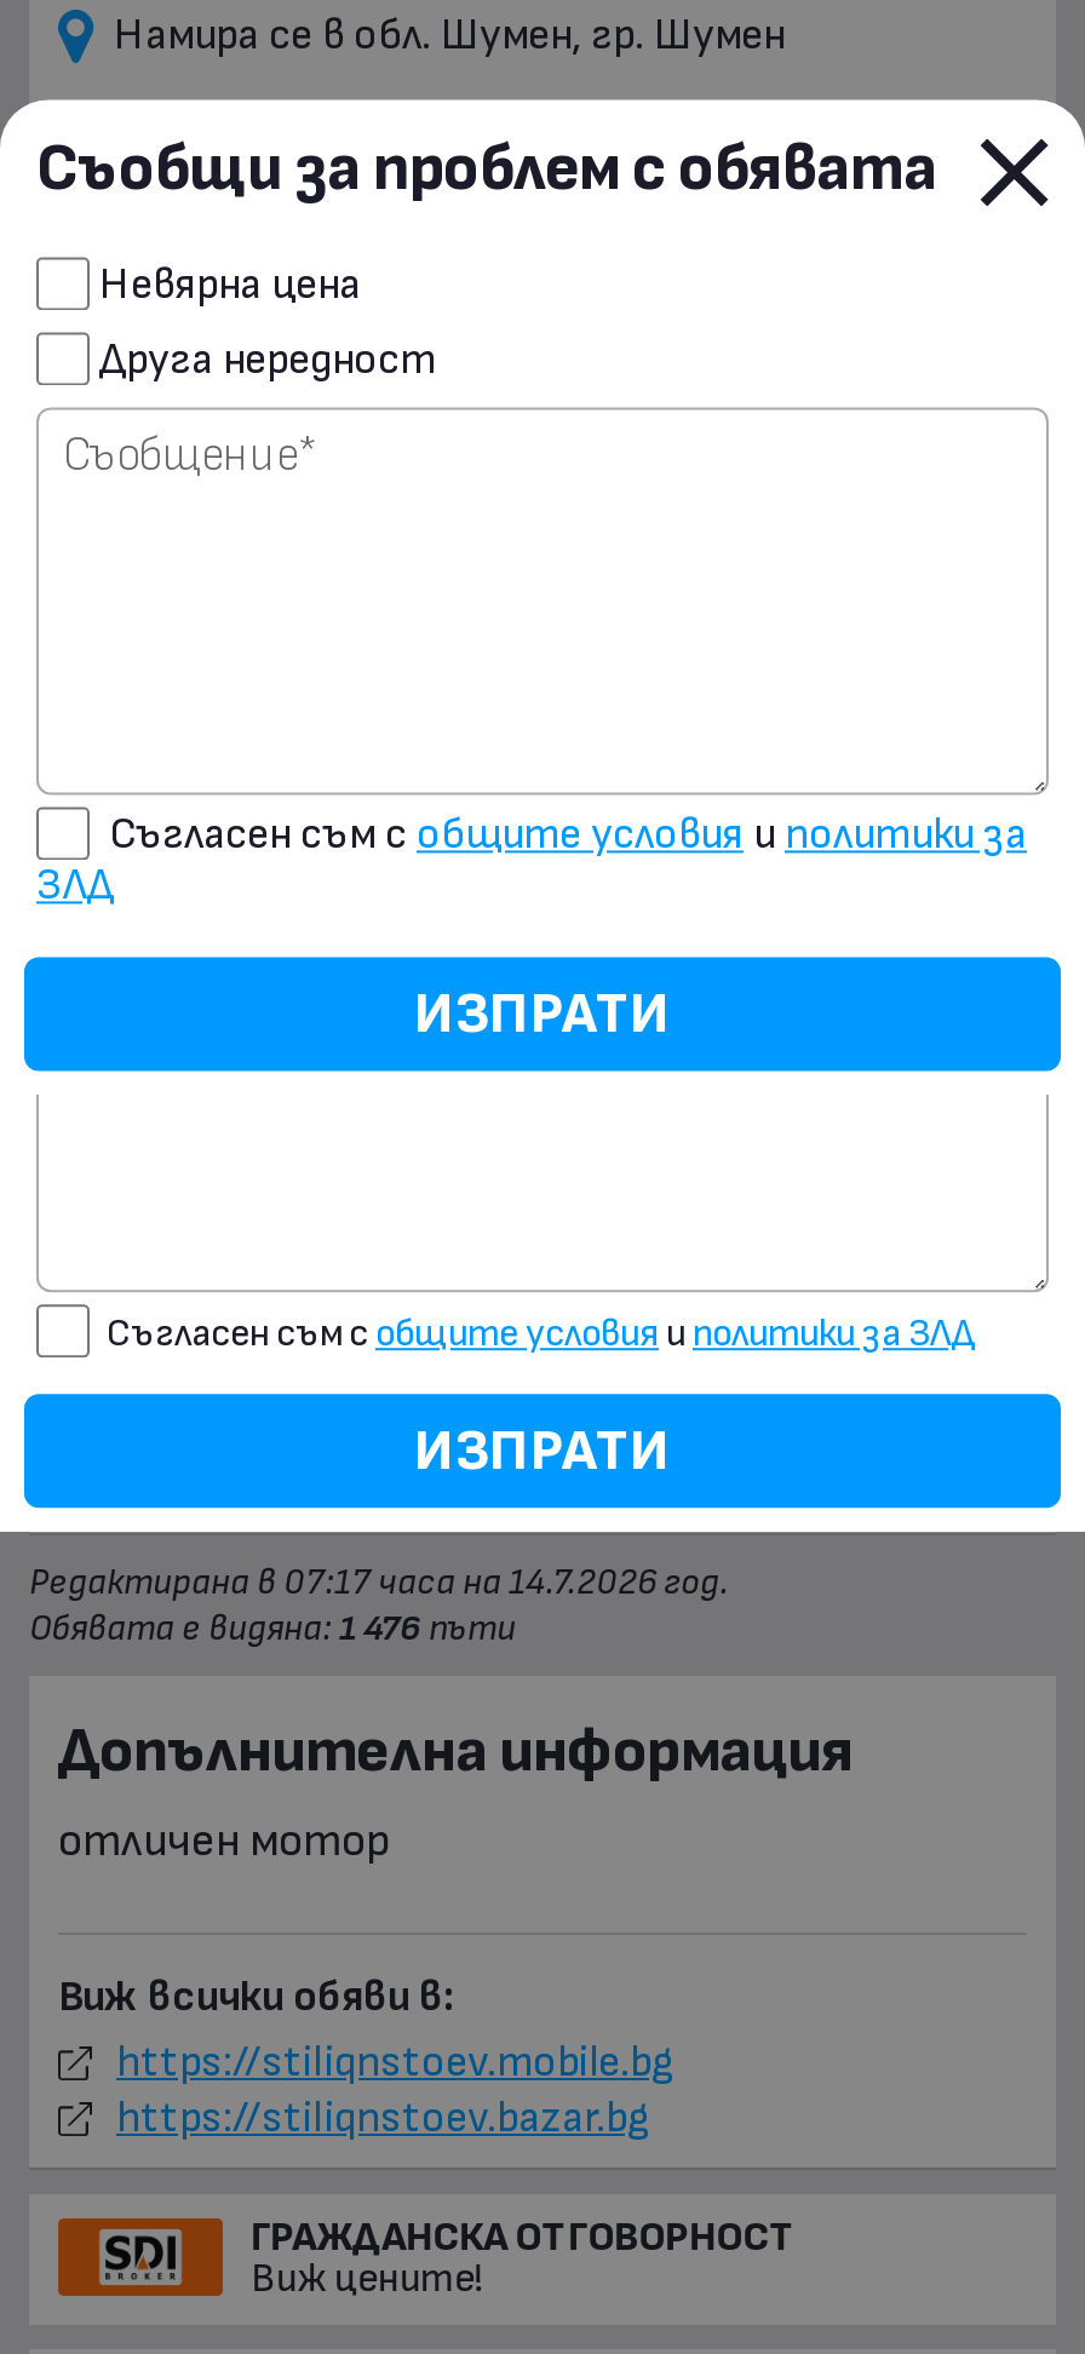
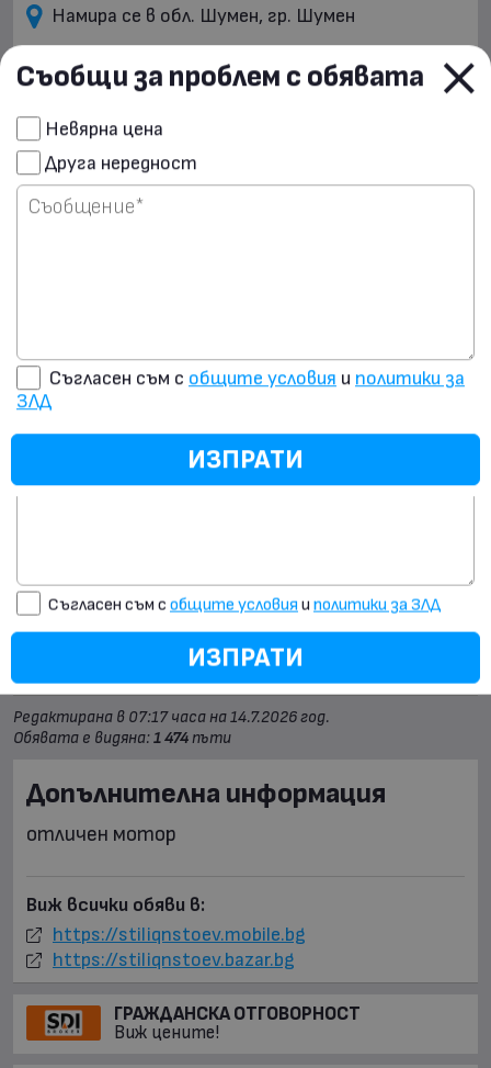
- Обявата е видяна: 1 476 пъти
+ Обявата е видяна: 1 474 пъти
